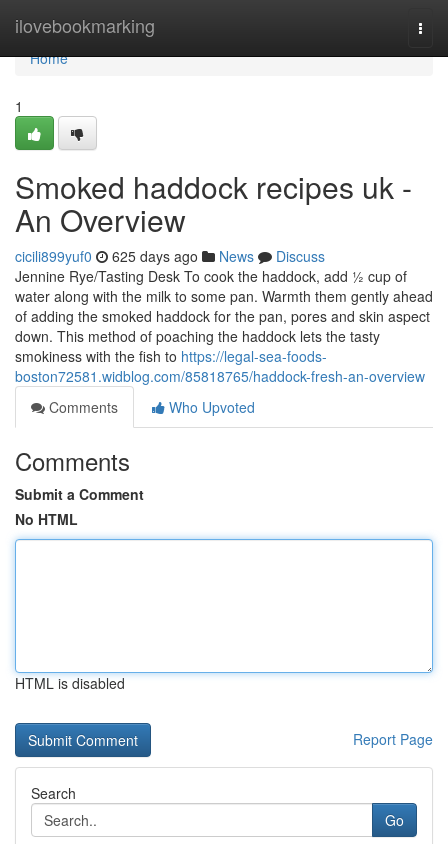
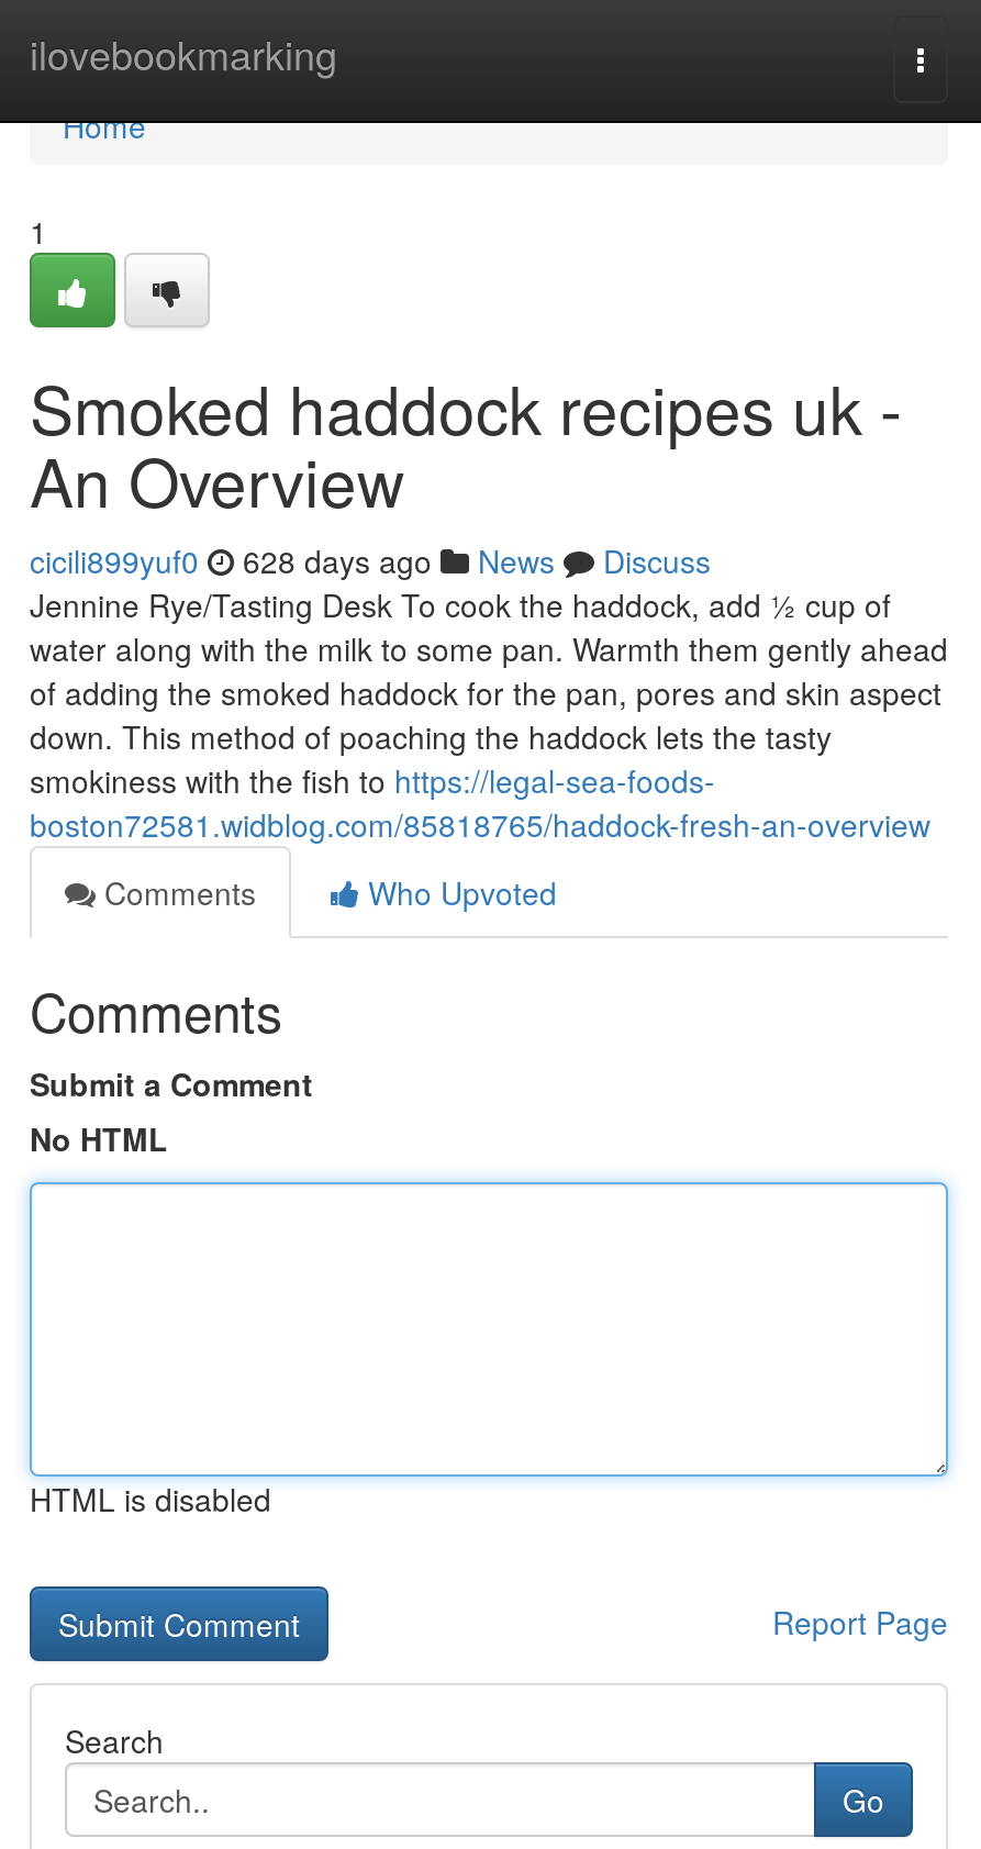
- cicili899yuf0 625 days ago News Discuss
+ cicili899yuf0 628 days ago News Discuss
